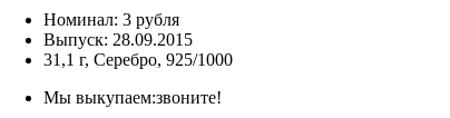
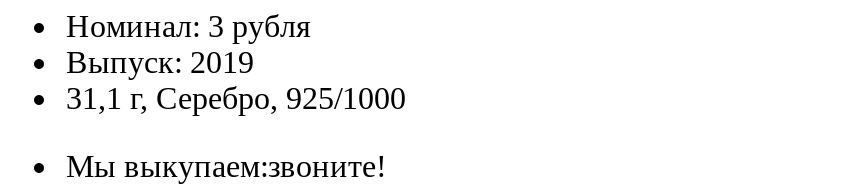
- Выпуск: 28.09.2015
+ Выпуск: 2019
